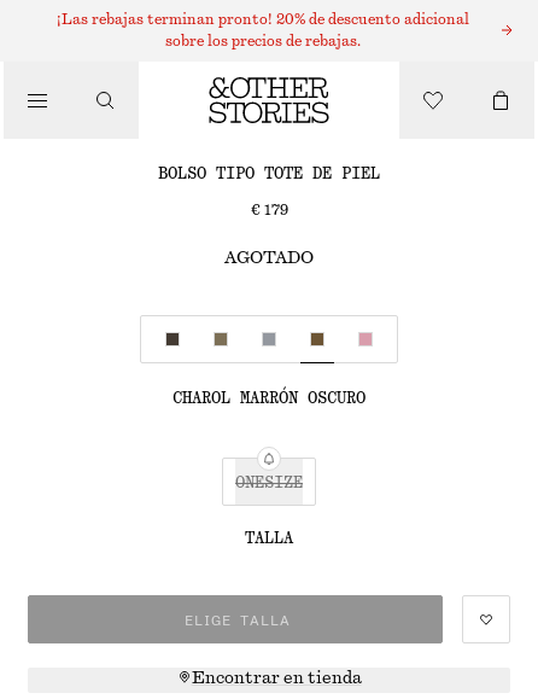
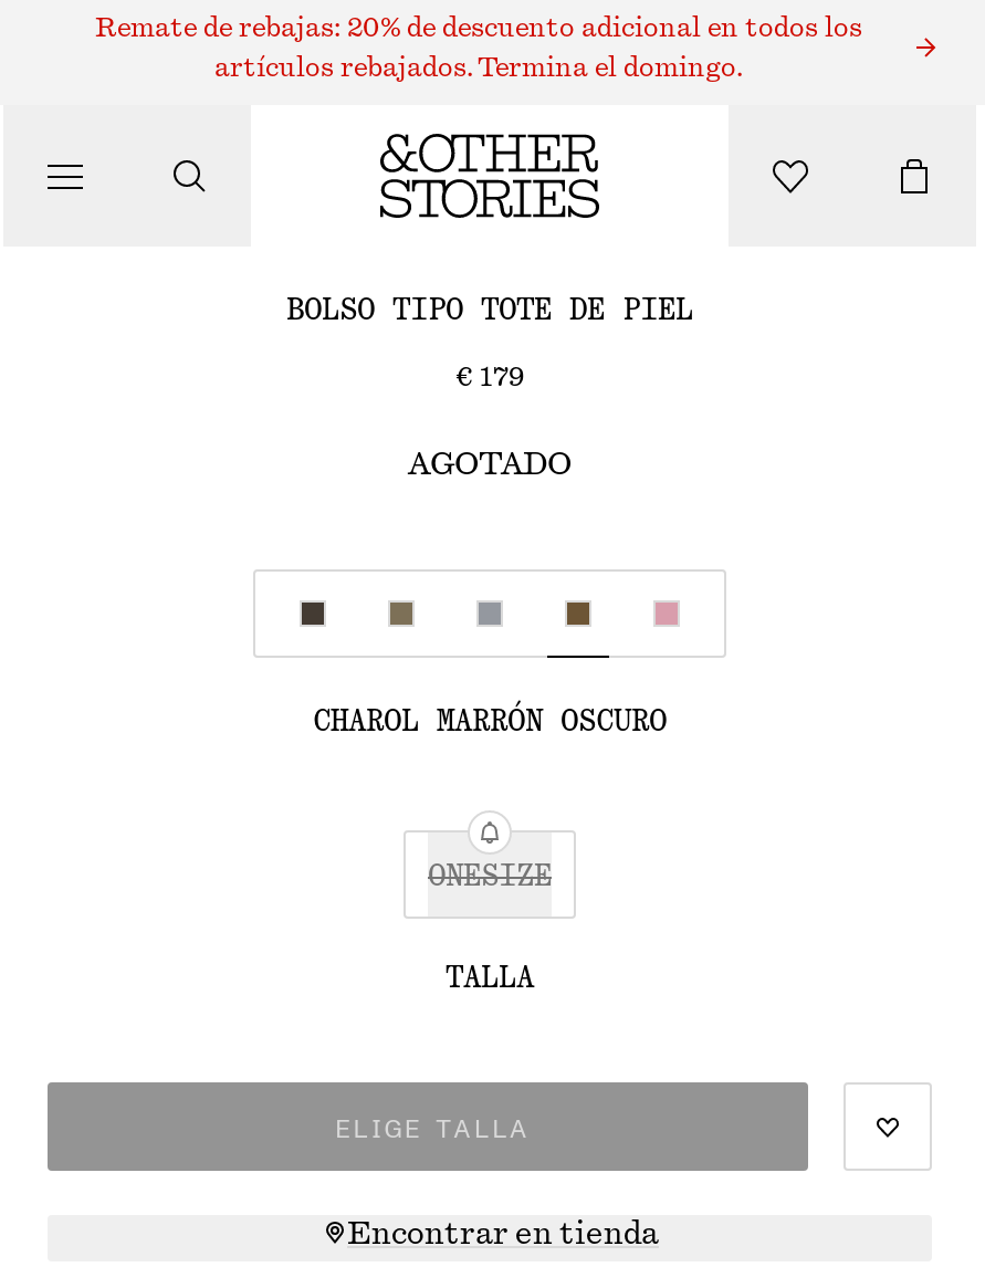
- ¡Las rebajas terminan pronto! 20% de descuento adicional
+ Remate de rebajas: 20% de descuento adicional en todos los

- sobre los precios de rebajas.
+ artículos rebajados. Termina el domingo.
